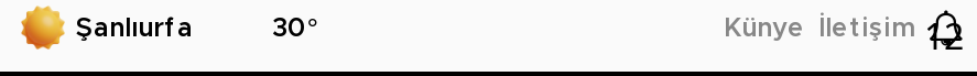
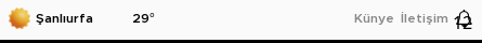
- 30°
+ 29°
